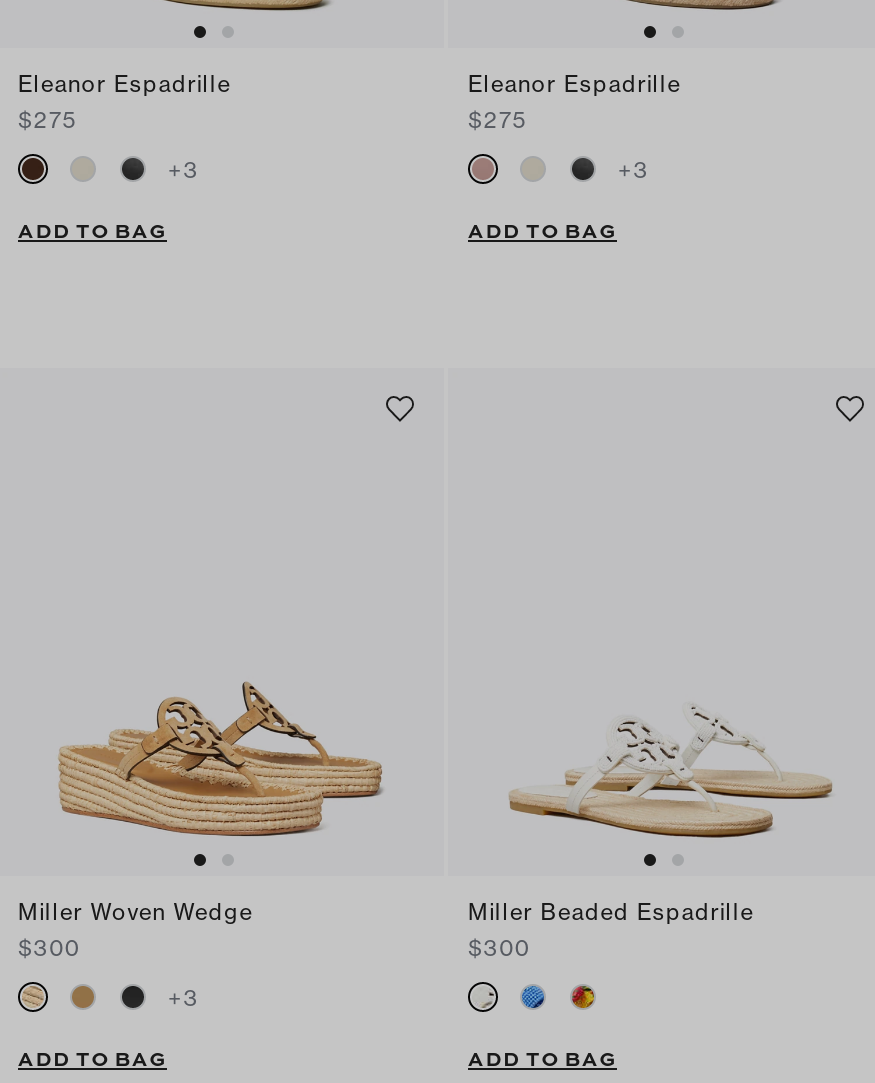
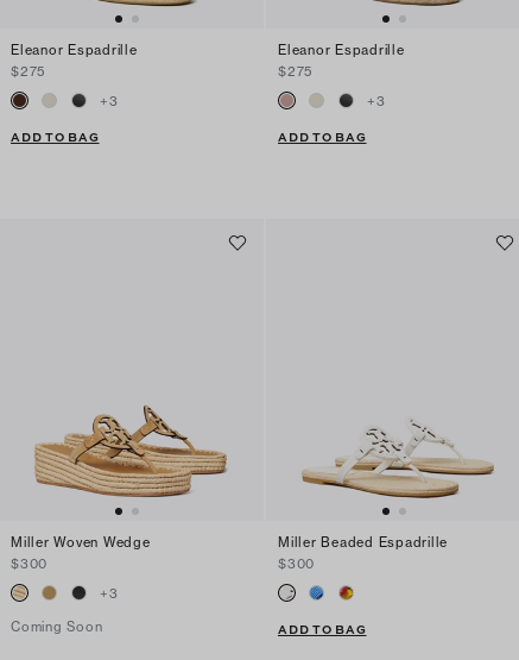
- ADD TO BAG
+ Coming Soon
